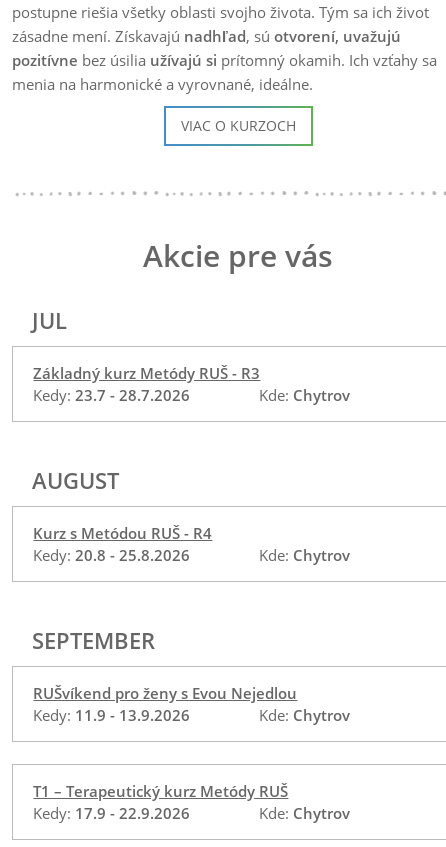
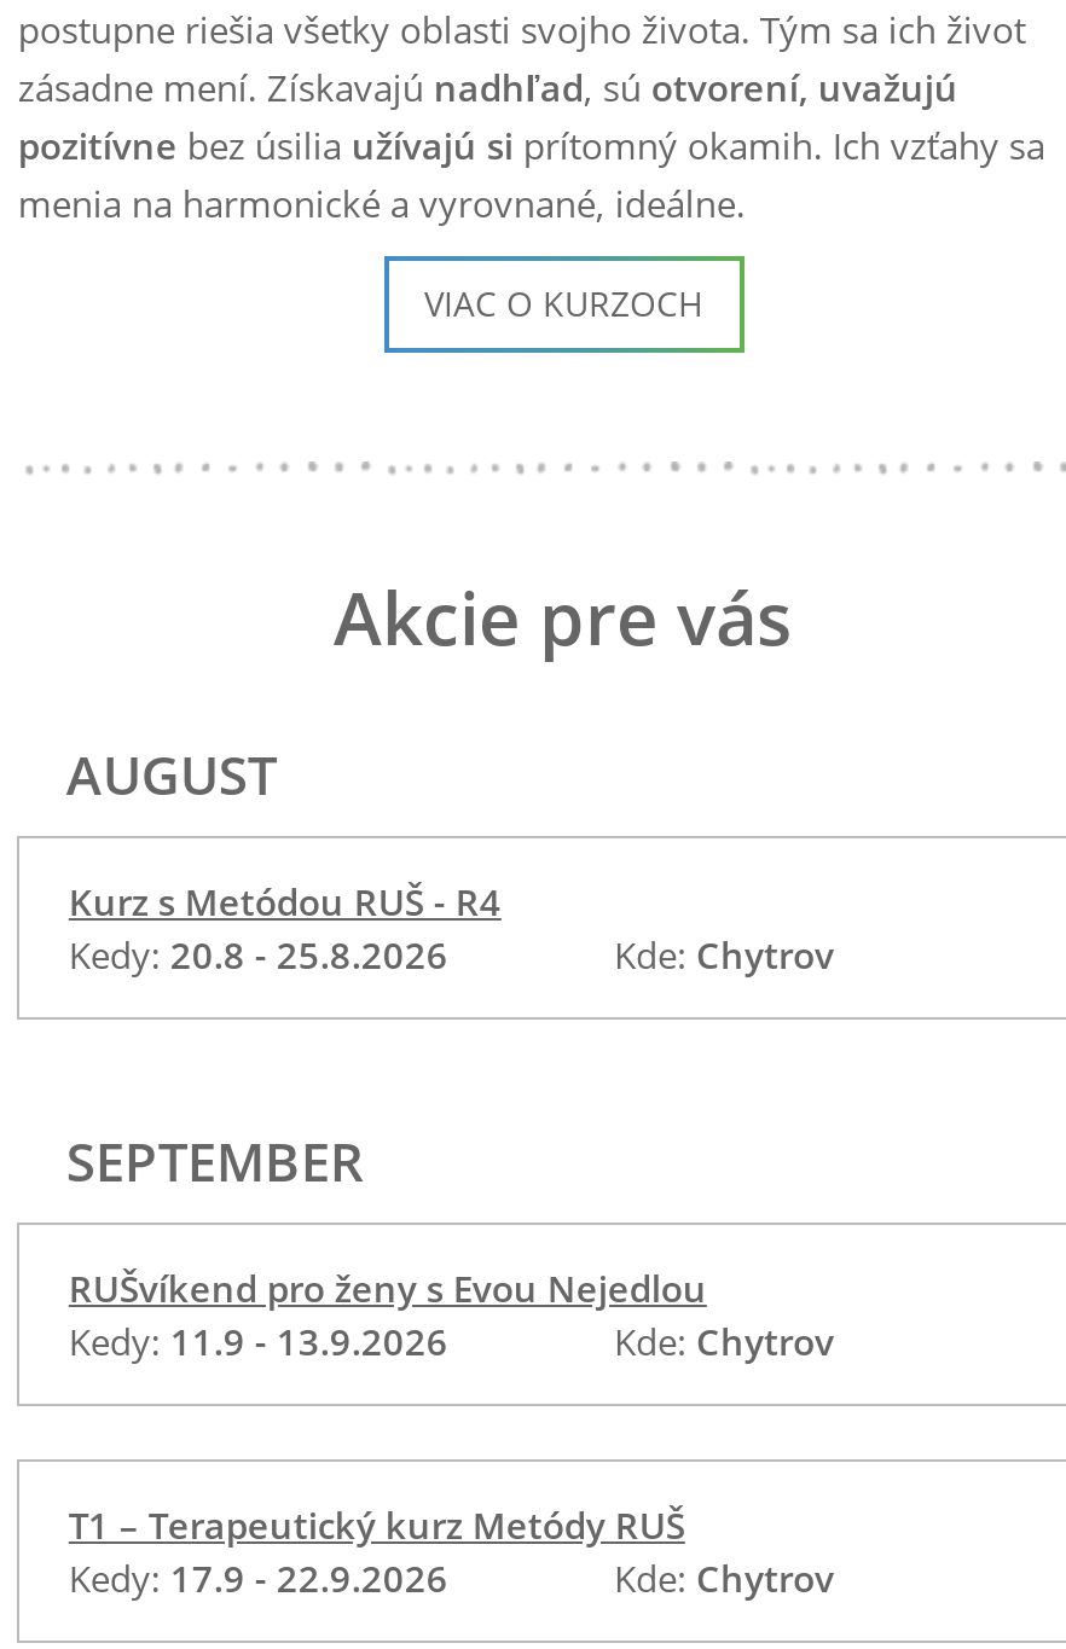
- JUL
- Základný kurz Metódy RUŠ - R3
- Kedy: 23.7 - 28.7.2026
- Kde: Chytrov
